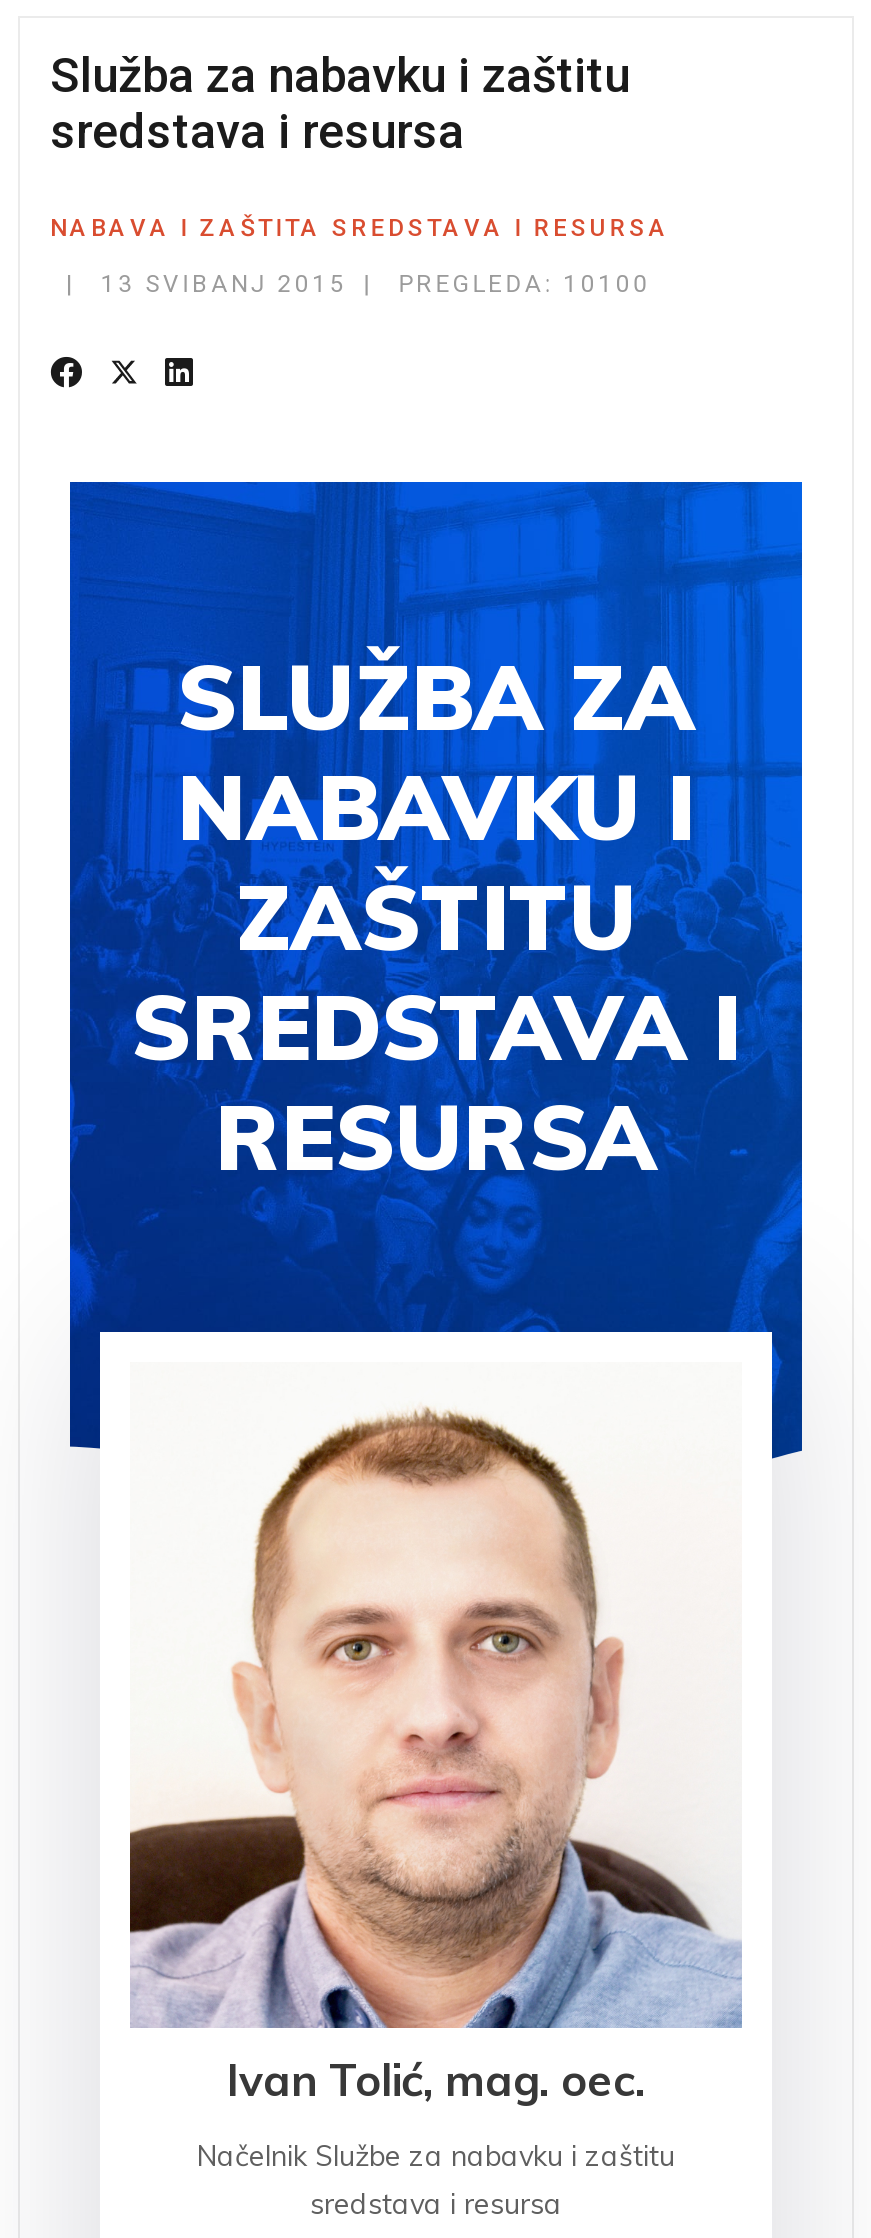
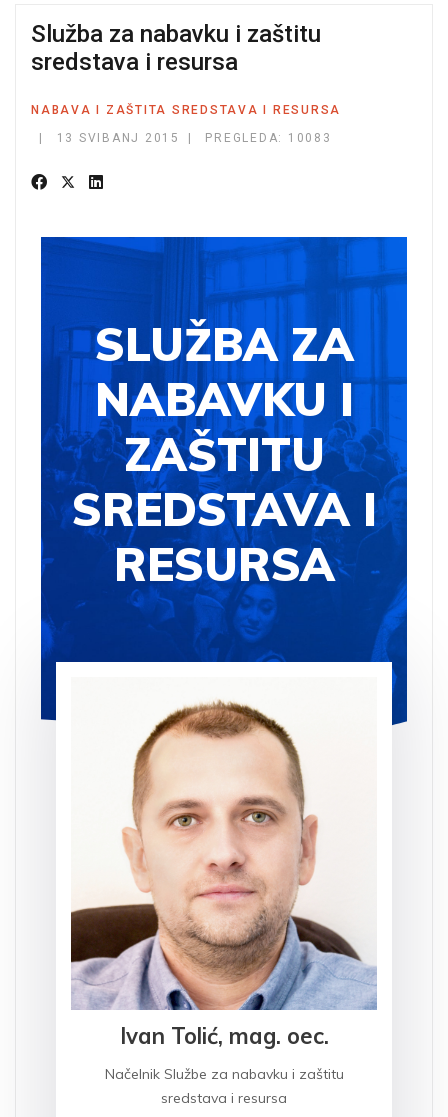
- 13 SVIBANJ 2015 PREGLEDA: 10100
+ 13 SVIBANJ 2015 PREGLEDA: 10083
